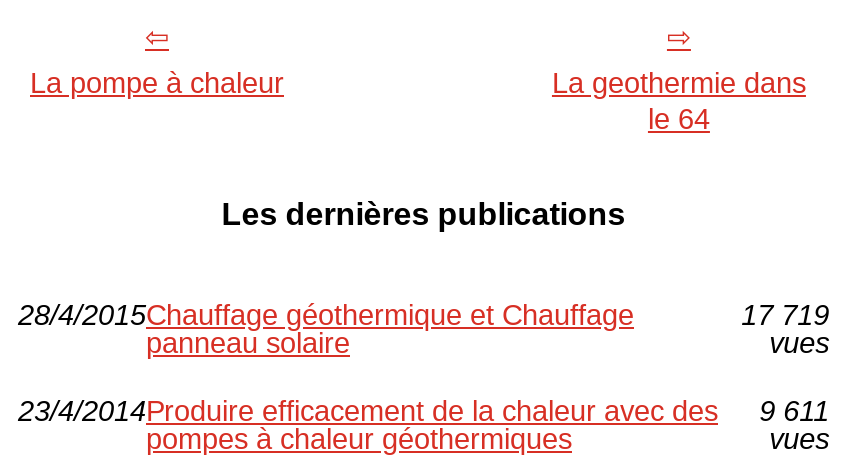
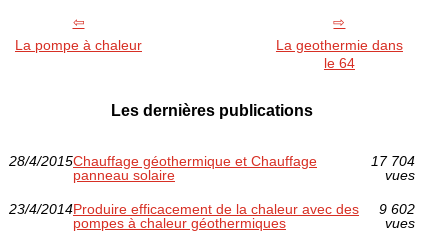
- 17 719
+ 17 704

- 23/4/2014Produire efficacement de la chaleur avec des 9 611
+ 23/4/2014Produire efficacement de la chaleur avec des 9 602
